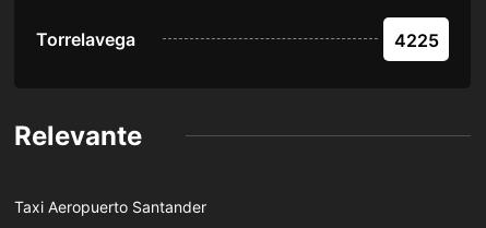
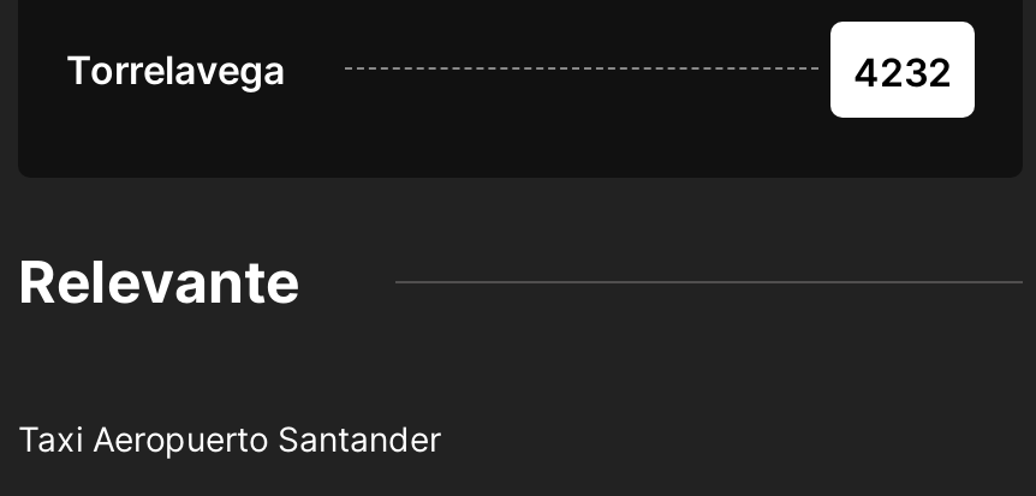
- 4225
+ 4232
